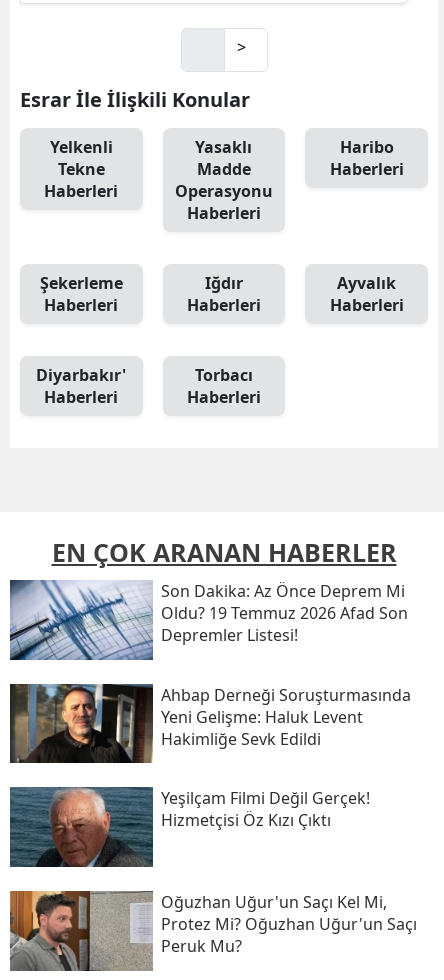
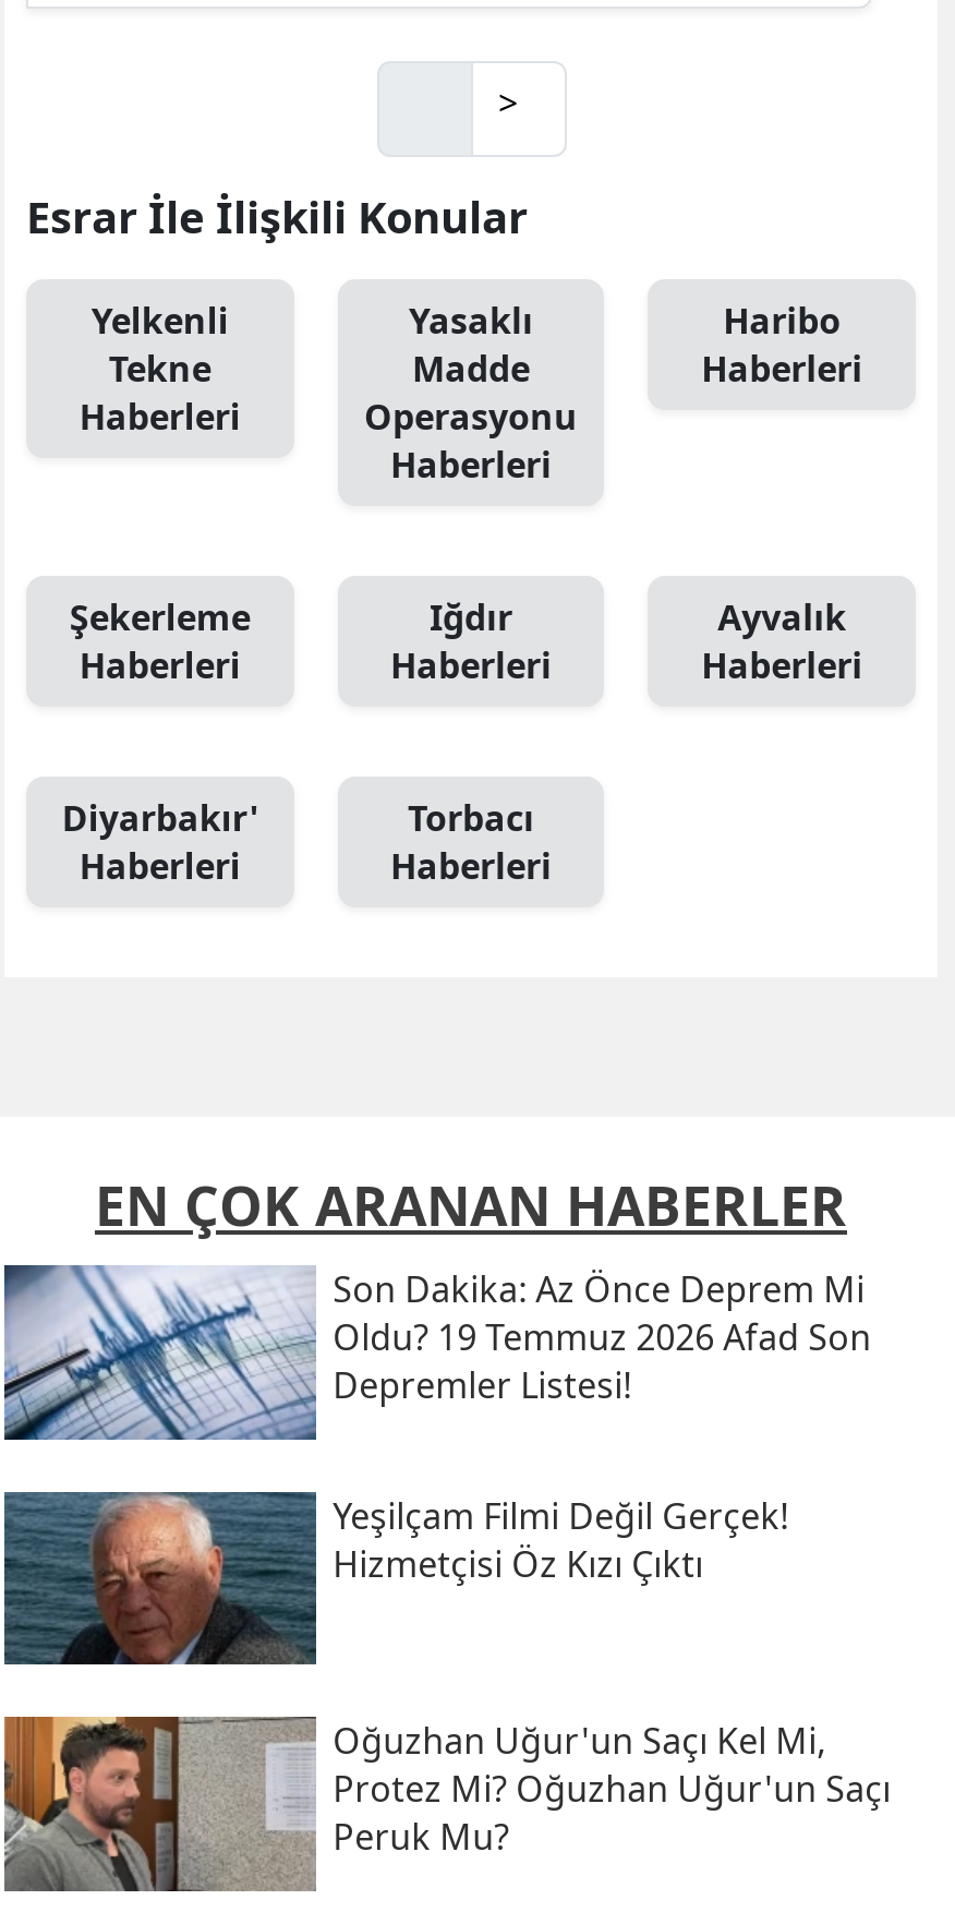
- [image]
- Ahbap Derneği Soruşturmasında
- Yeni Gelişme: Haluk Levent
- Hakimliğe Sevk Edildi
